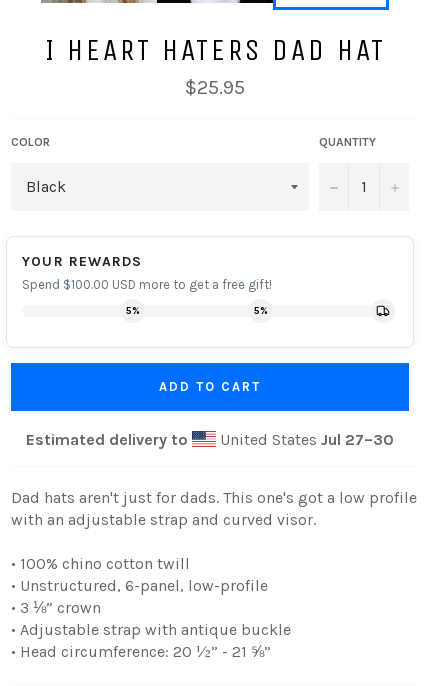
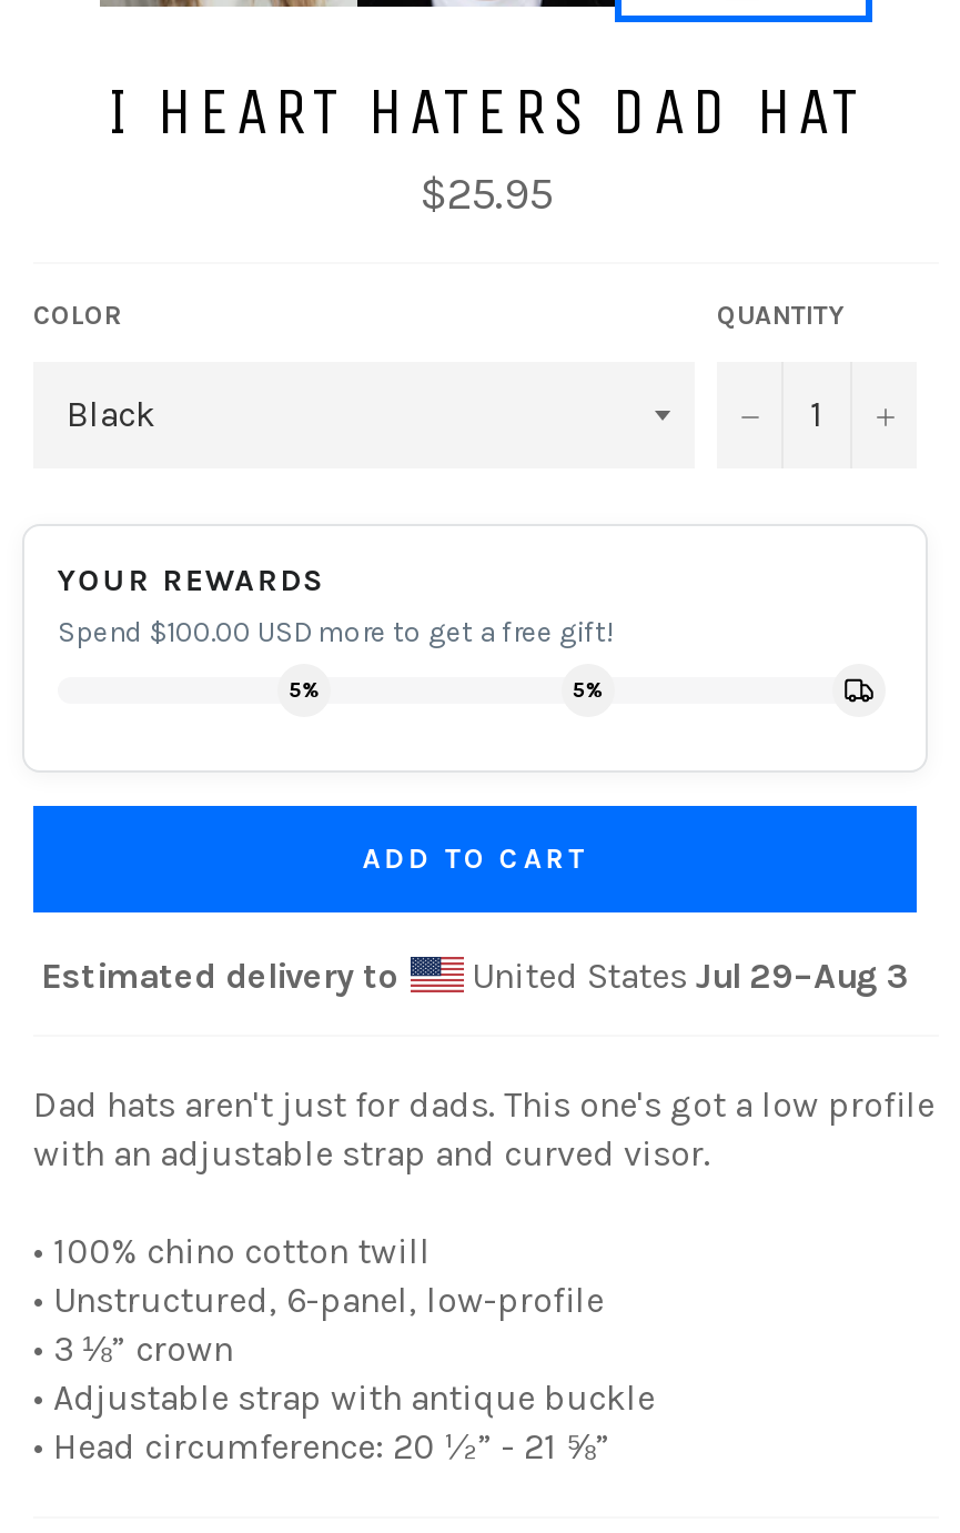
- United States Jul 27–30
+ United States Jul 29–Aug 3
